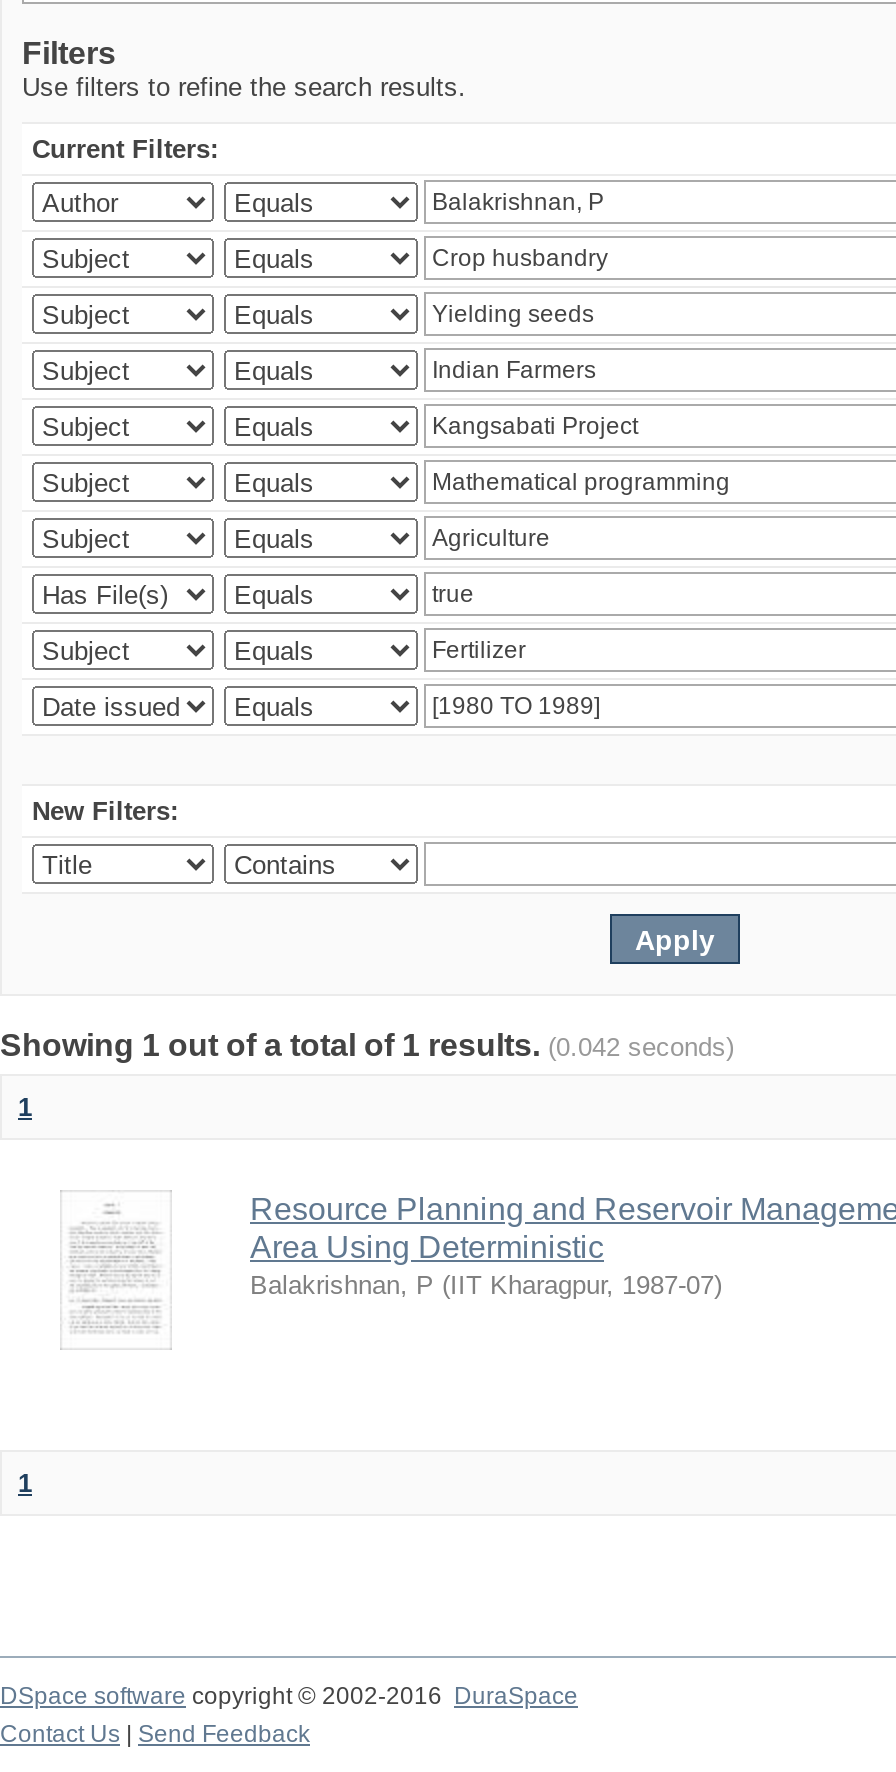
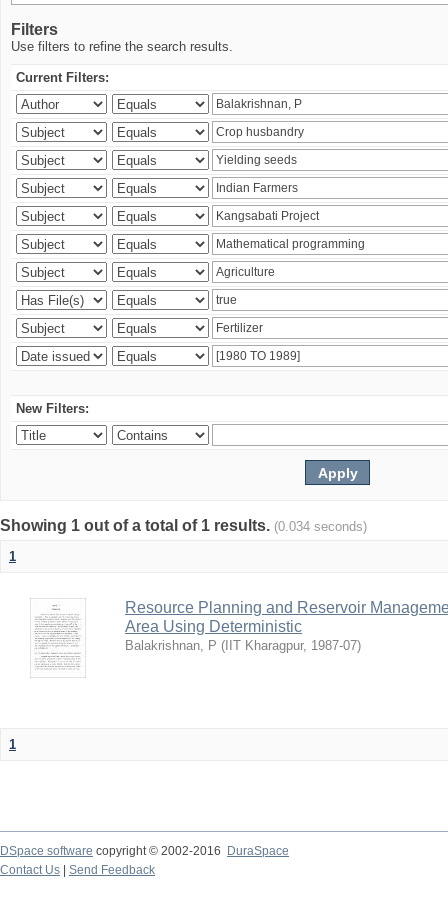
- Showing 1 out of a total of 1 results. (0.042 seconds)
+ Showing 1 out of a total of 1 results. (0.034 seconds)
